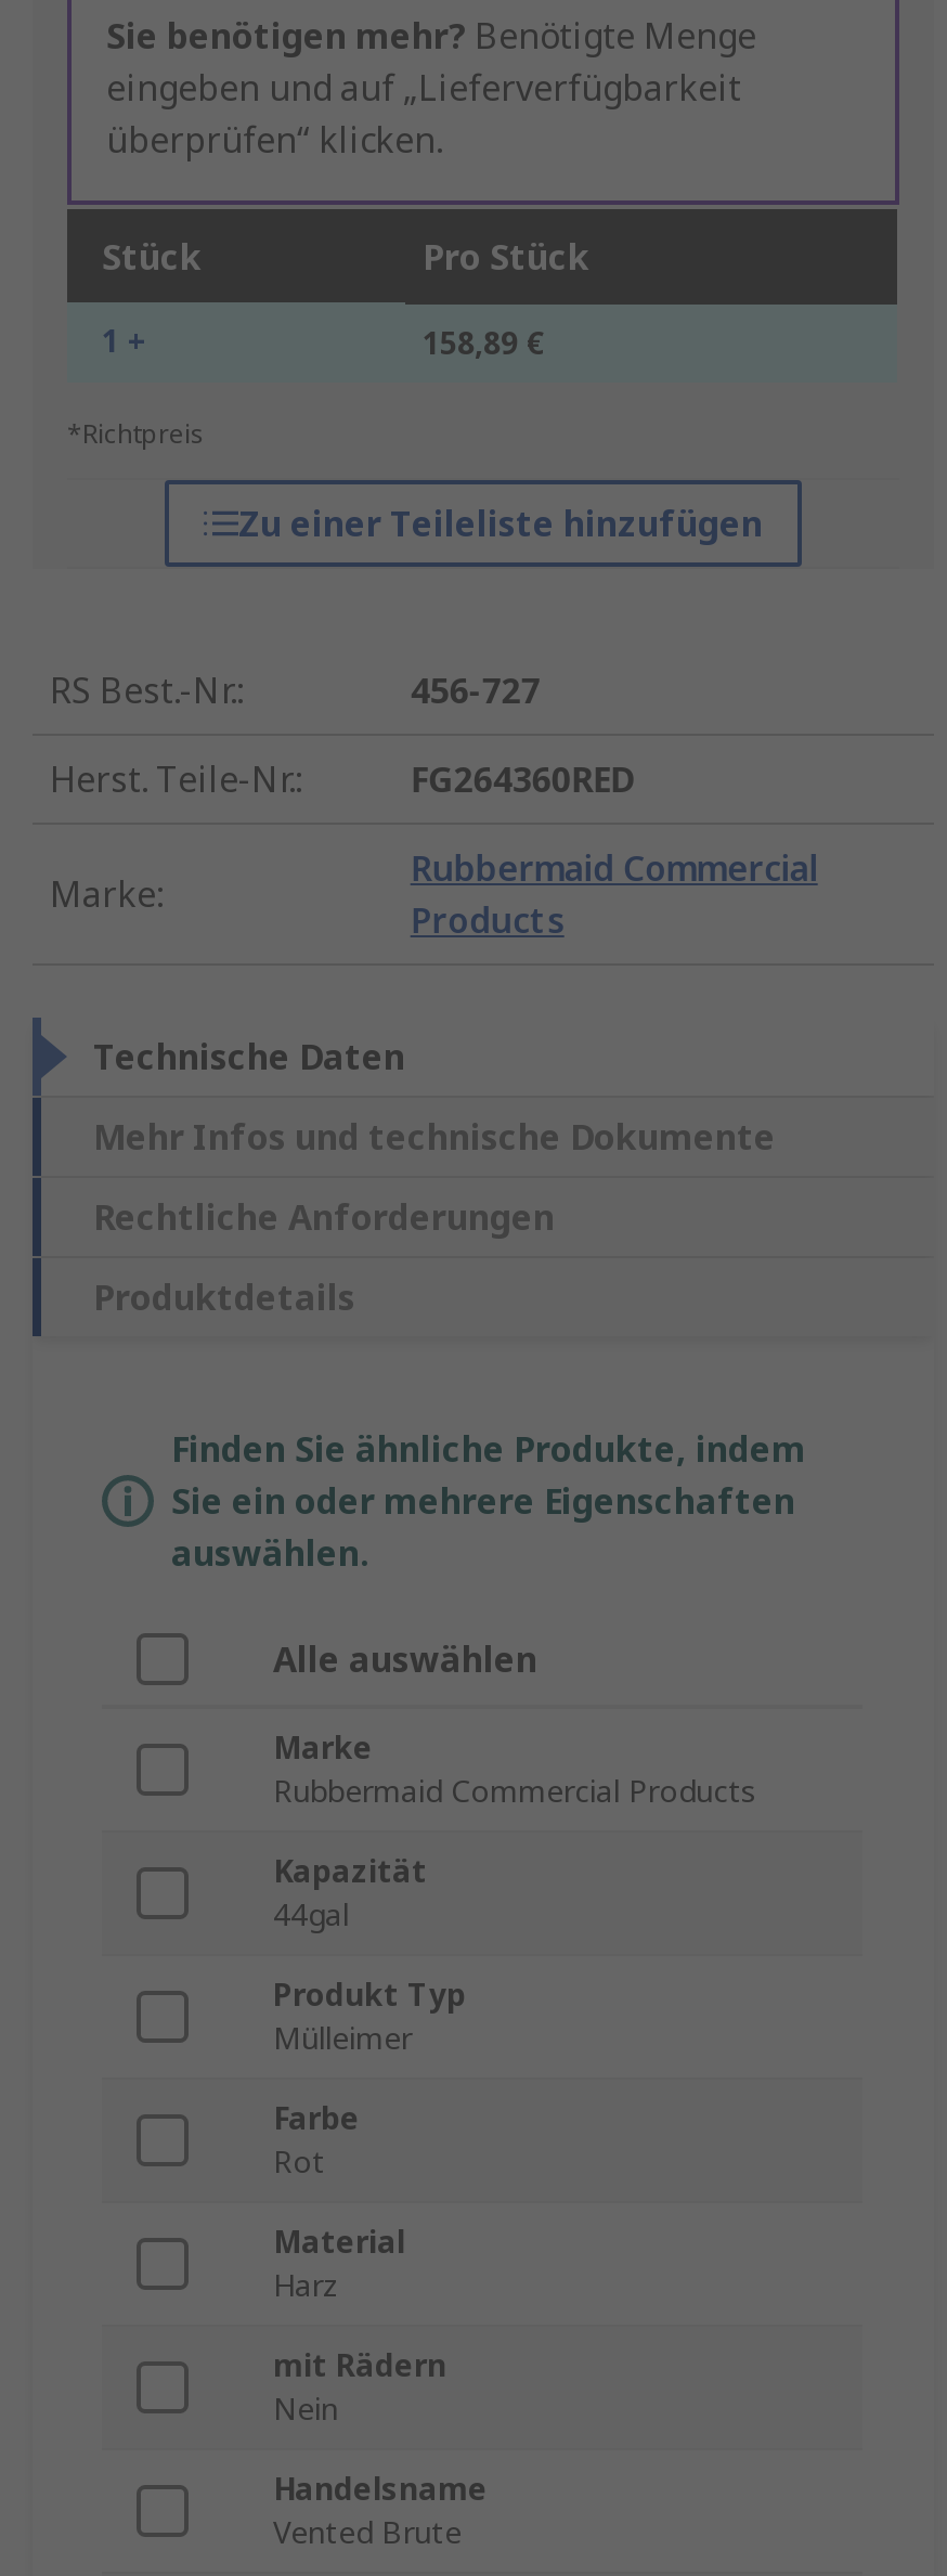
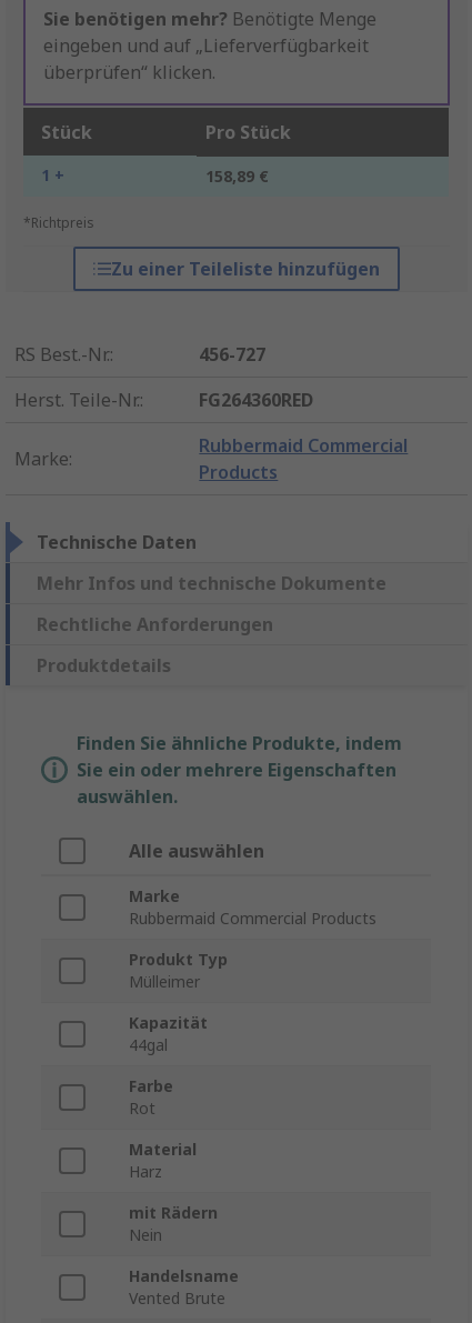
moved down: Kapazität | 44gal

moved up: Produkt Typ | Mülleimer
